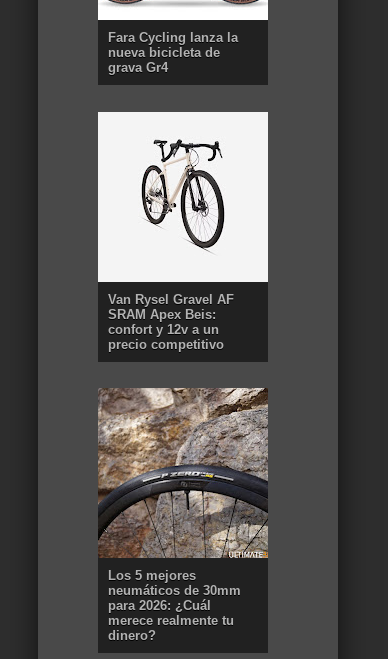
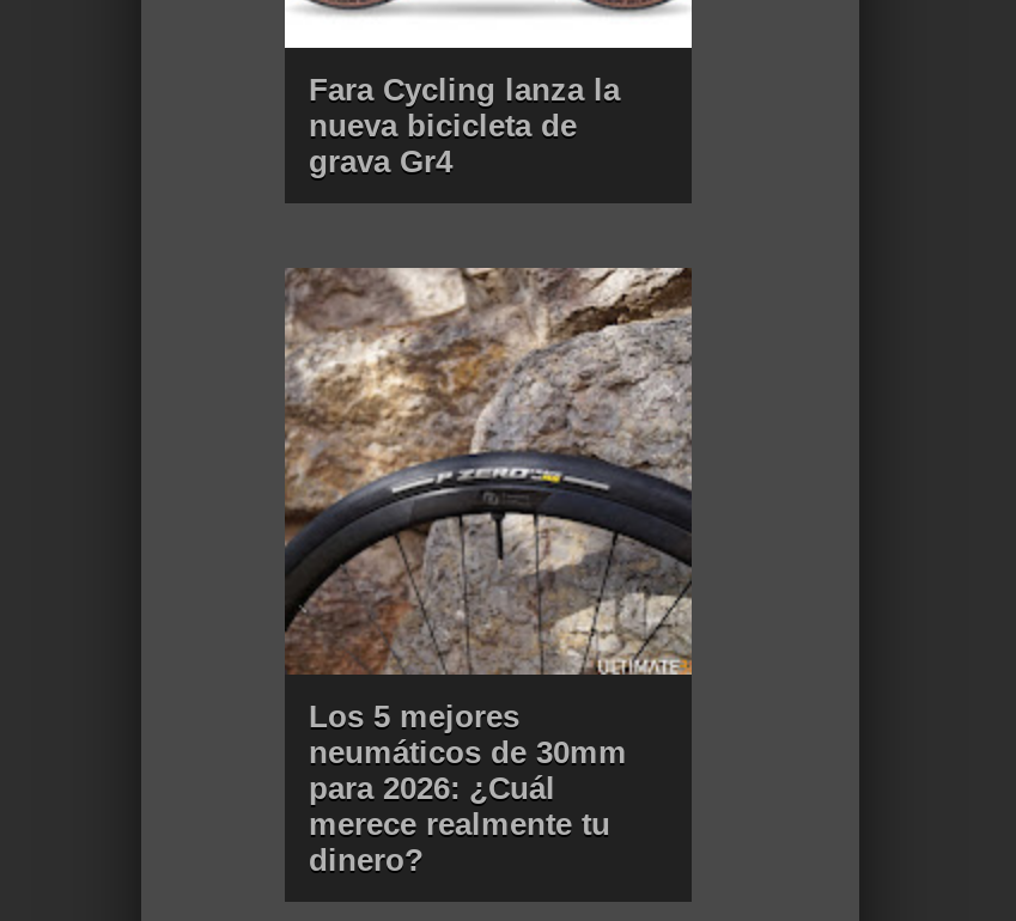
- [image]
- Van Rysel Gravel AF
- SRAM Apex Beis:
- confort y 12v a un
- precio competitivo
